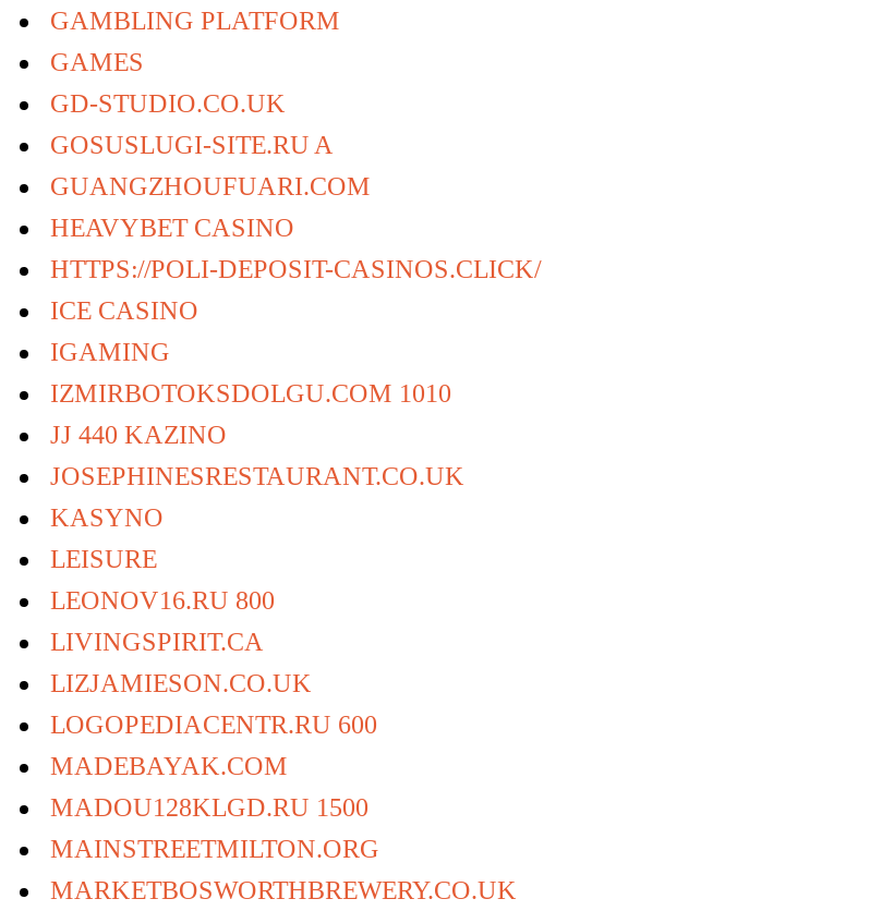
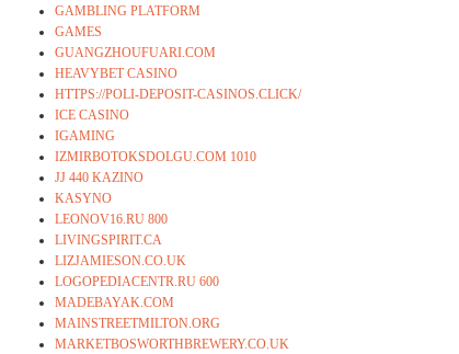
- GD-STUDIO.CO.UK
- GOSUSLUGI-SITE.RU A

- JOSEPHINESRESTAURANT.CO.UK

- LEISURE

- MADOU128KLGD.RU 1500
